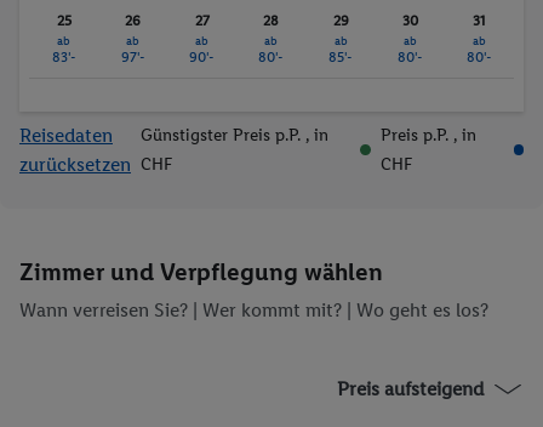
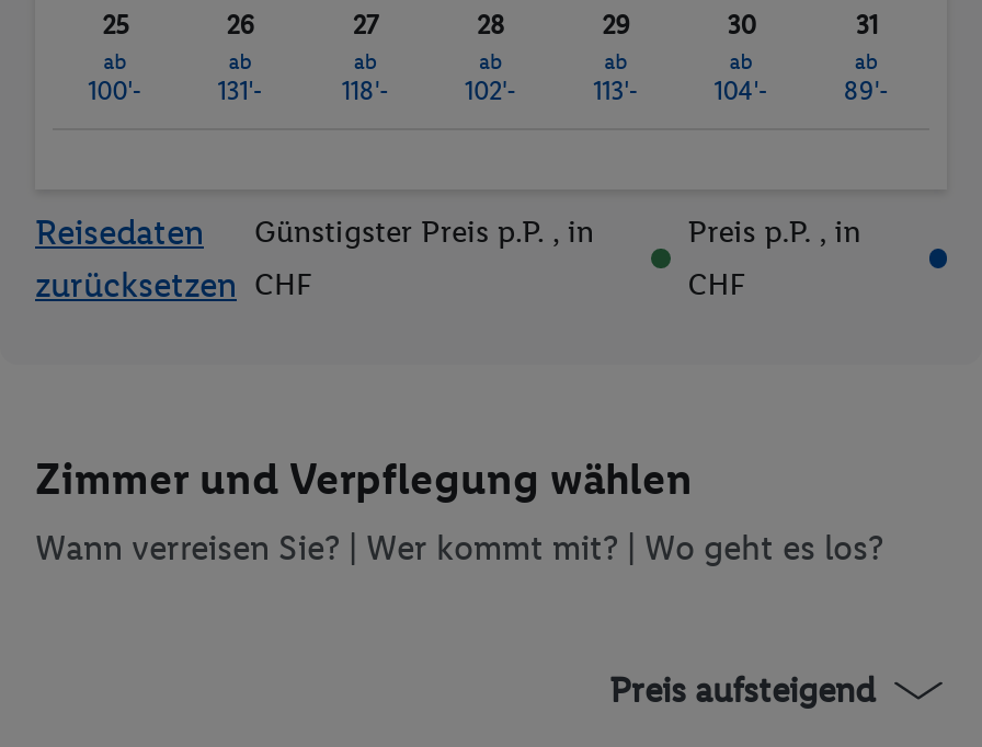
- 83'-
+ 100'-

- 97'-
+ 131'-

- 90'-
+ 118'-

- 80'-
+ 102'-

- 85'-
+ 113'-

- 80'-
+ 104'-

- 80'-
+ 89'-
